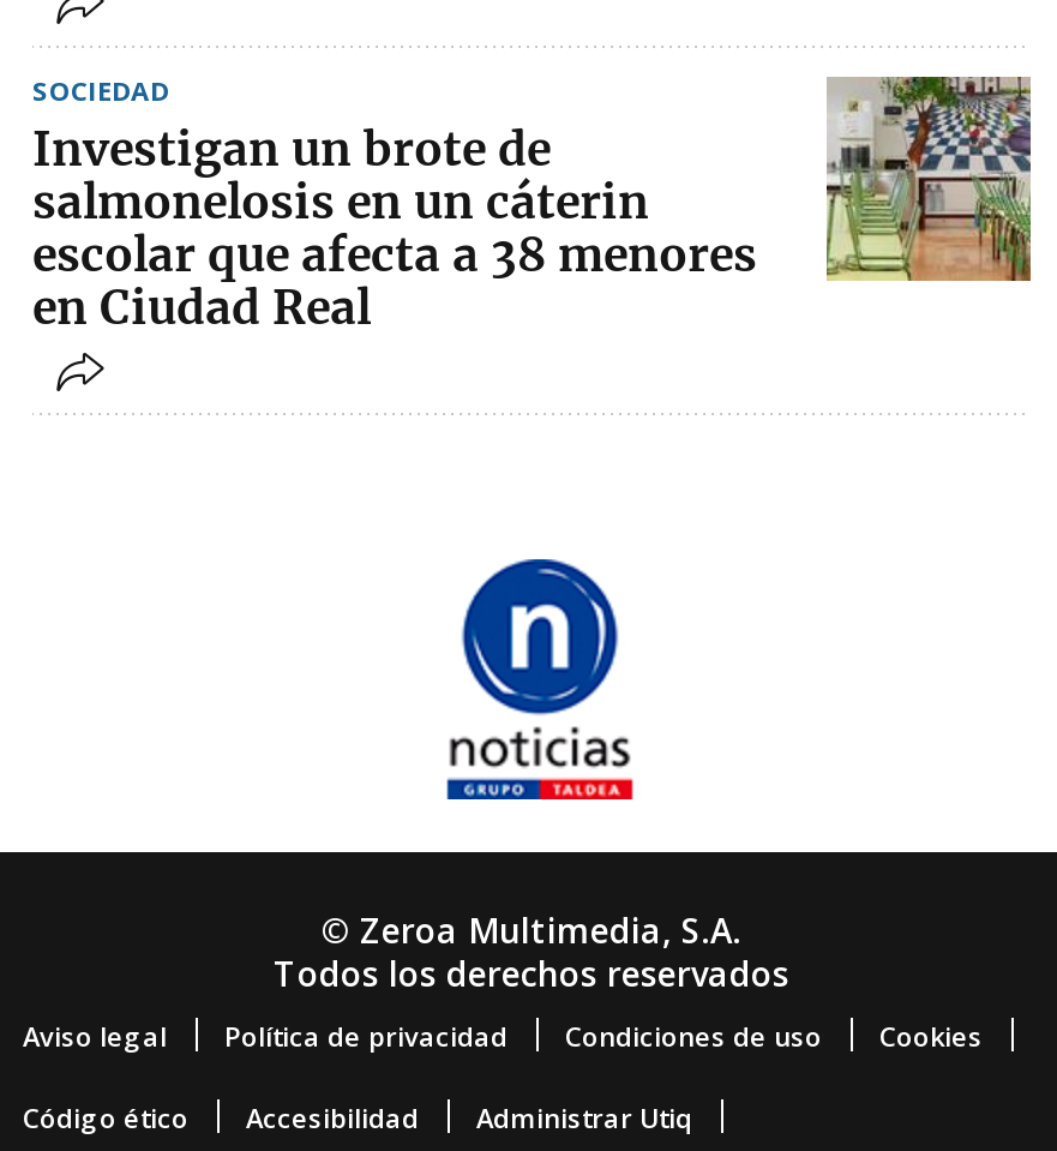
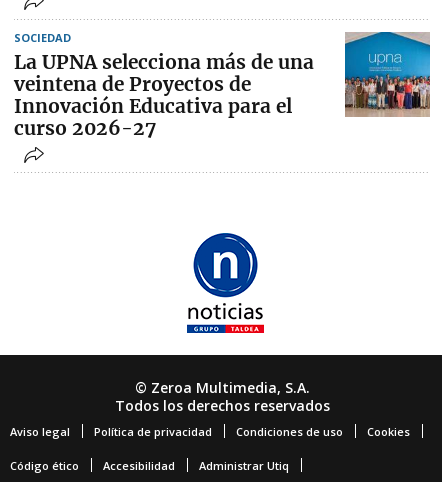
- [image]
- Investigan un brote de
- salmonelosis en un cáterin
- escolar que afecta a 38 menores
- en Ciudad Real
+ [image]
+ La UPNA selecciona más de una
+ veintena de Proyectos de
+ Innovación Educativa para el
+ curso 2026-27
